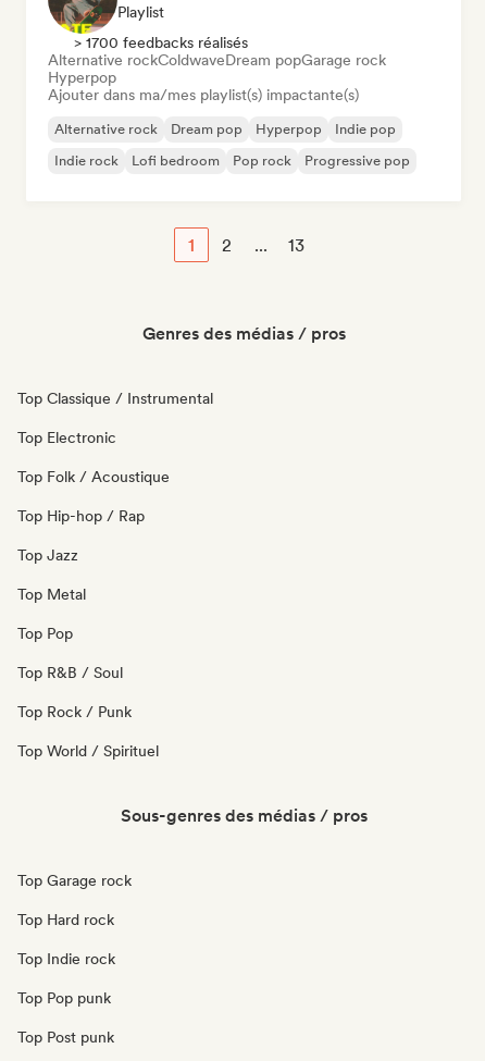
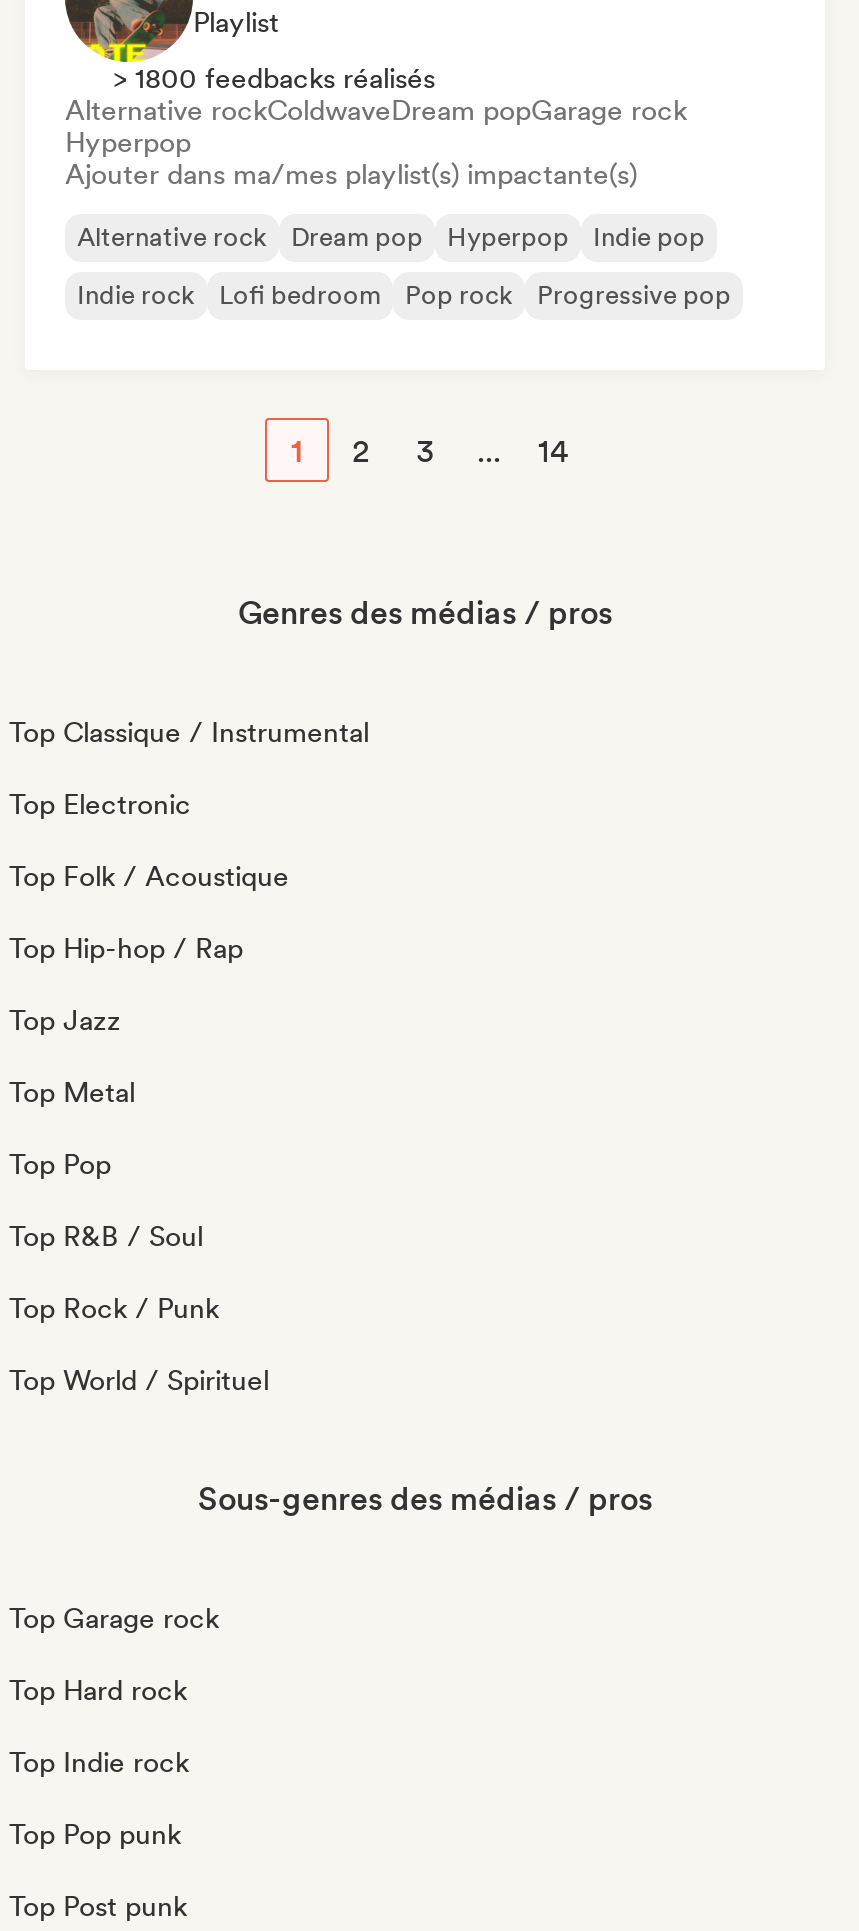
- > 1700 feedbacks réalisés
+ > 1800 feedbacks réalisés

- 13
+ 14

+ 3
